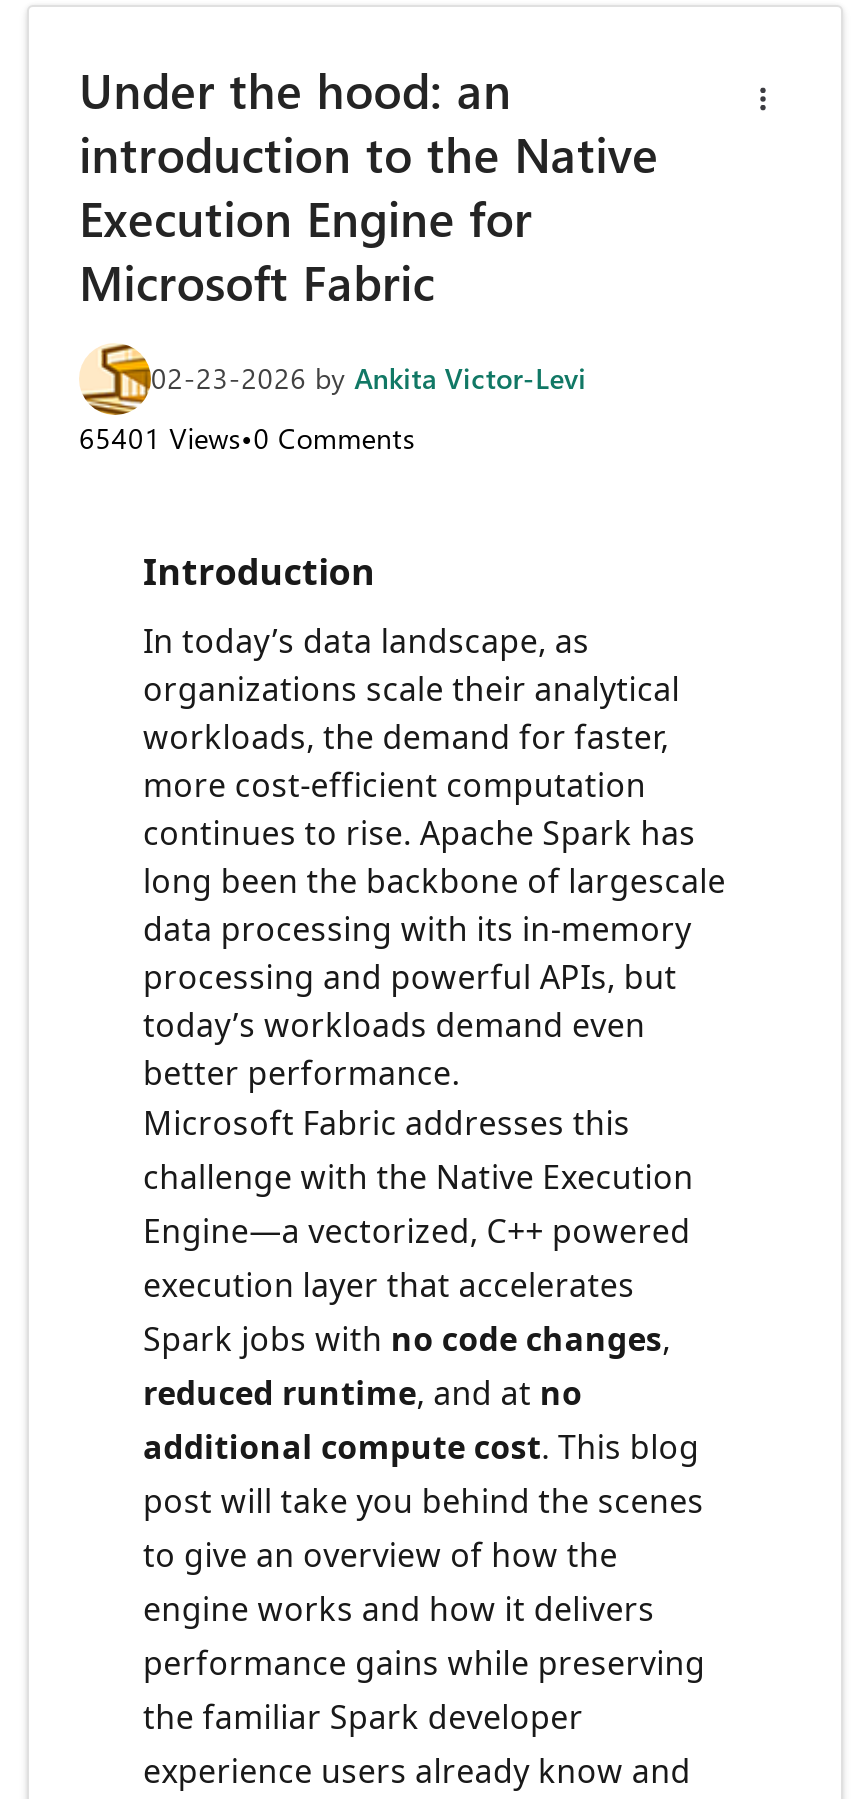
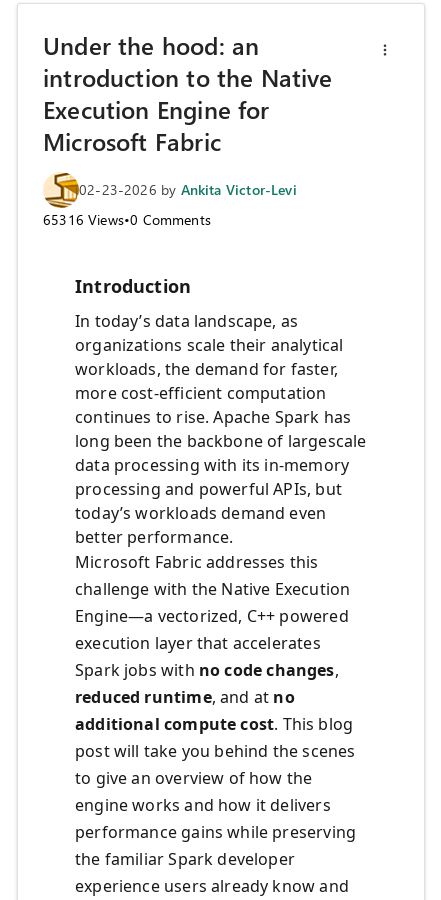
- 65401 Views•0 Comments
+ 65316 Views•0 Comments
